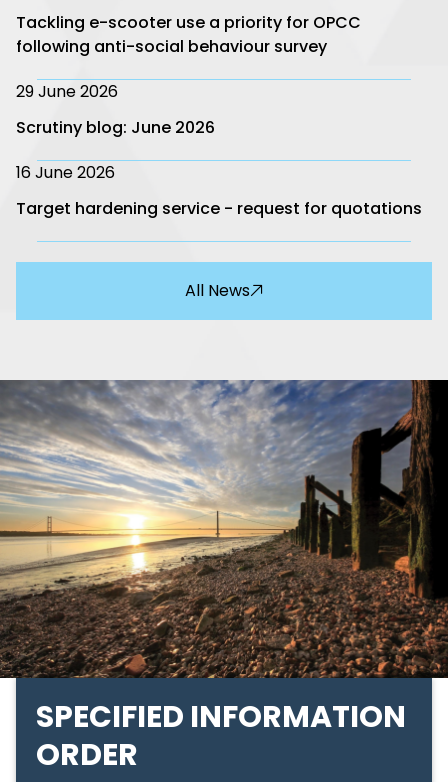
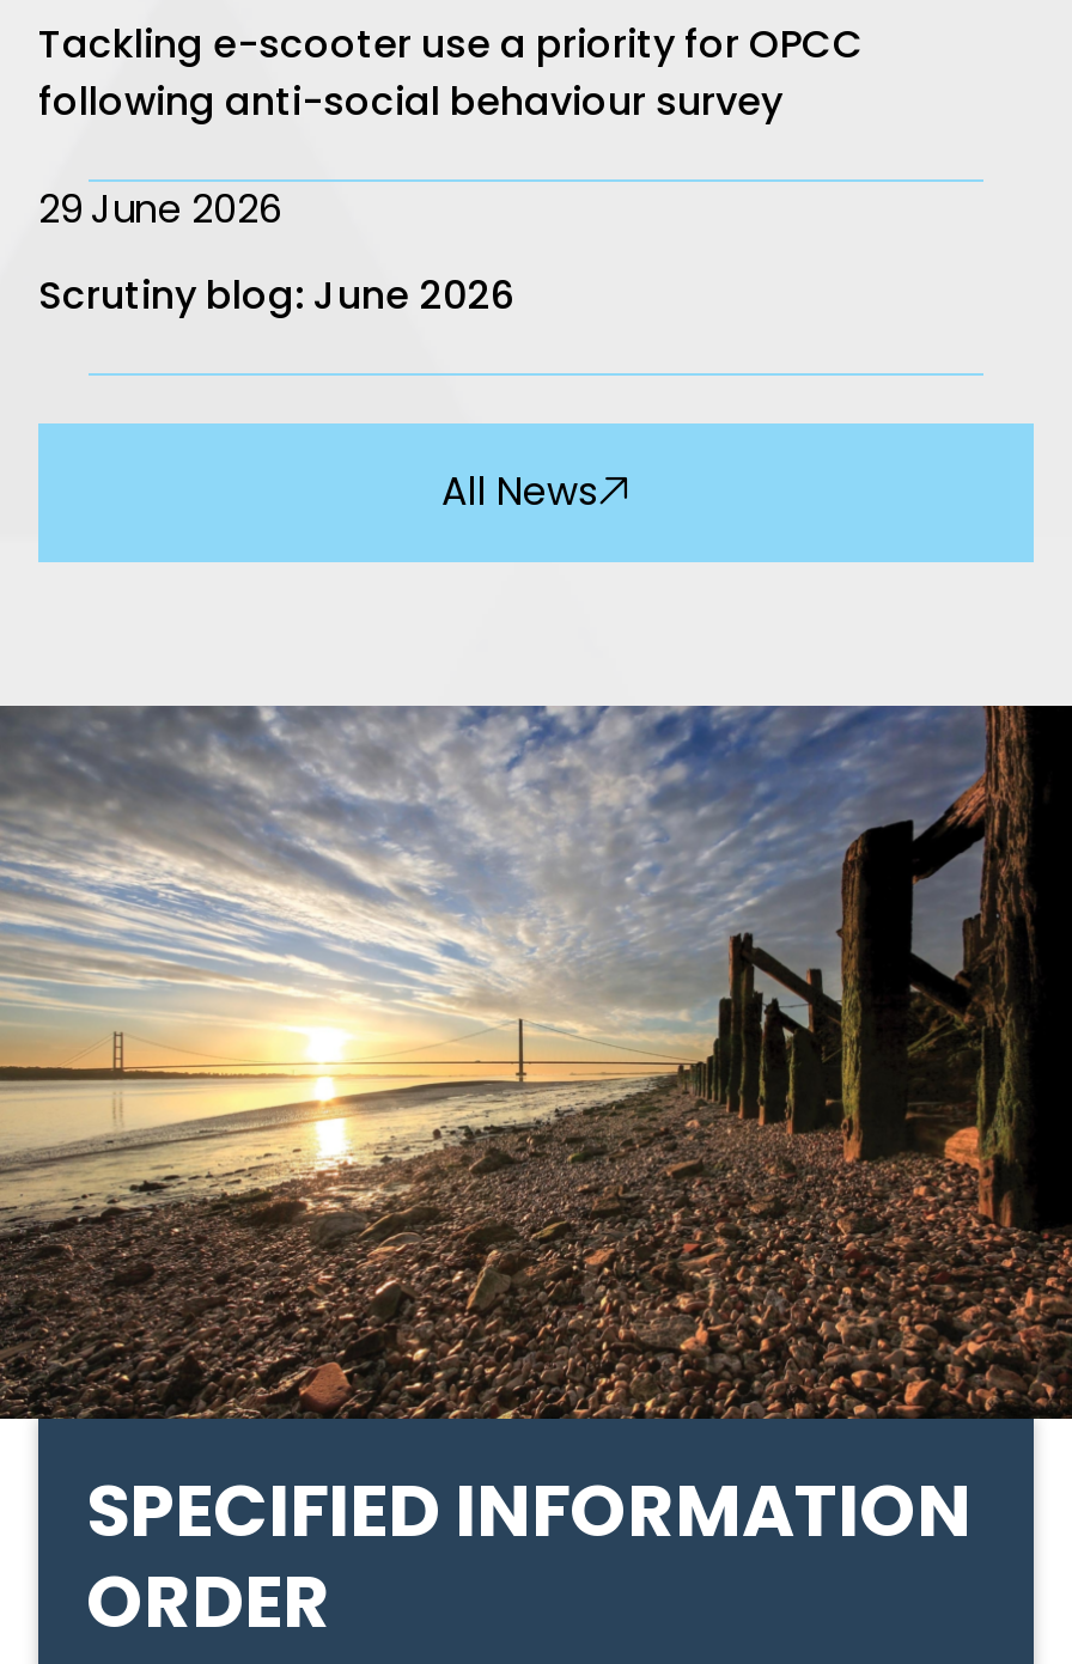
- 16 June 2026
- Target hardening service - request for quotations
